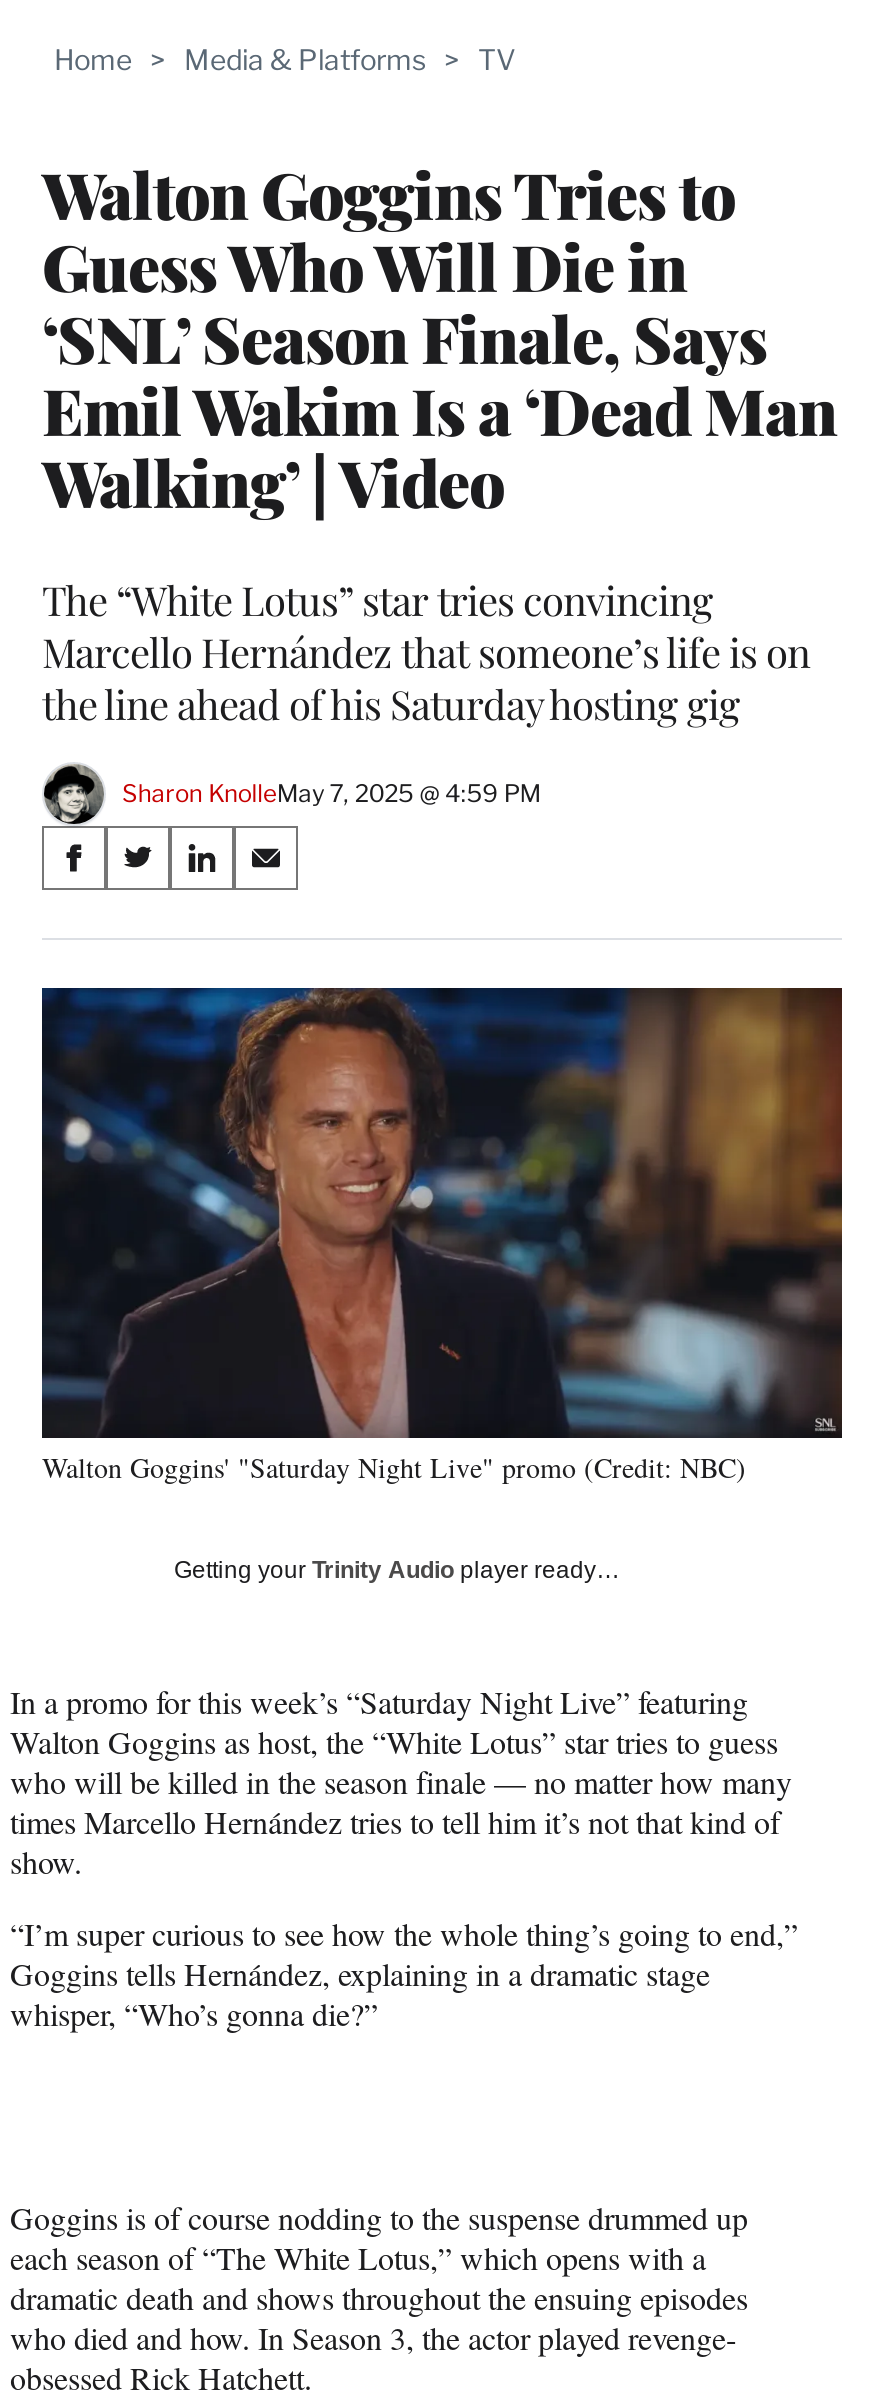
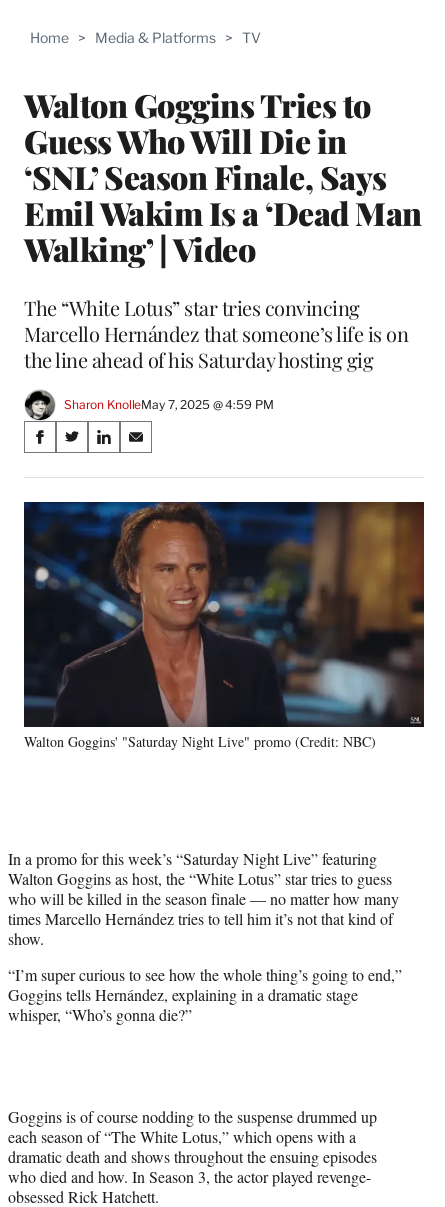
- Getting your Trinity Audio player ready…
